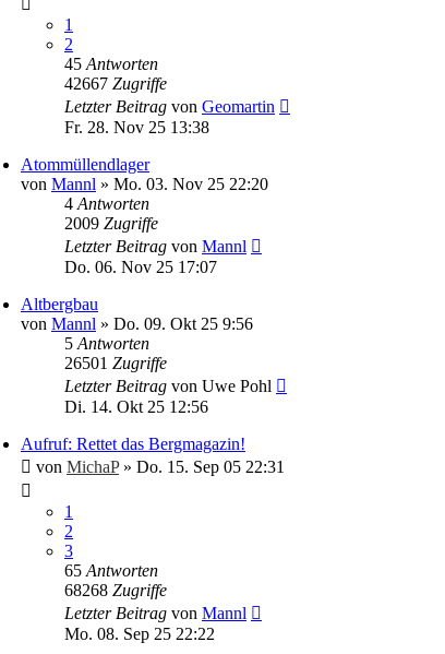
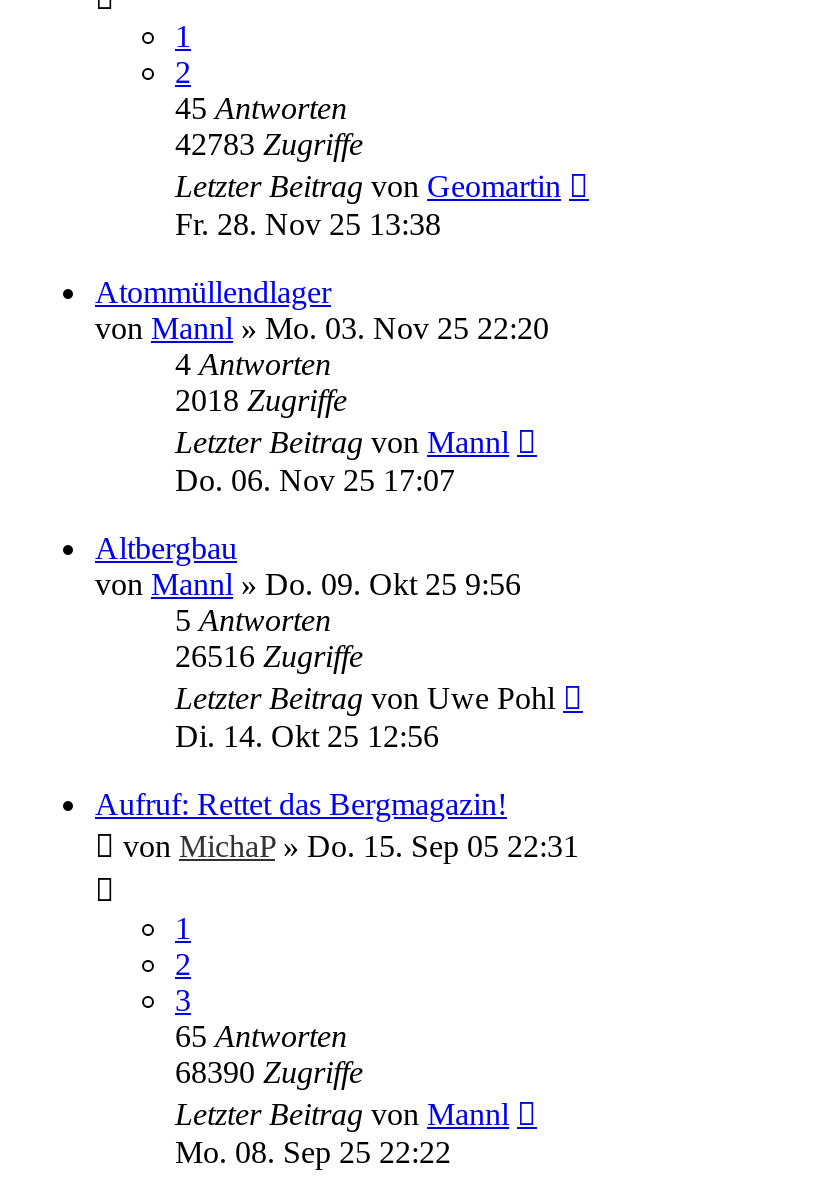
- 42667 Zugriffe
+ 42783 Zugriffe

- 2009 Zugriffe
+ 2018 Zugriffe

- 26501 Zugriffe
+ 26516 Zugriffe

- 68268 Zugriffe
+ 68390 Zugriffe
